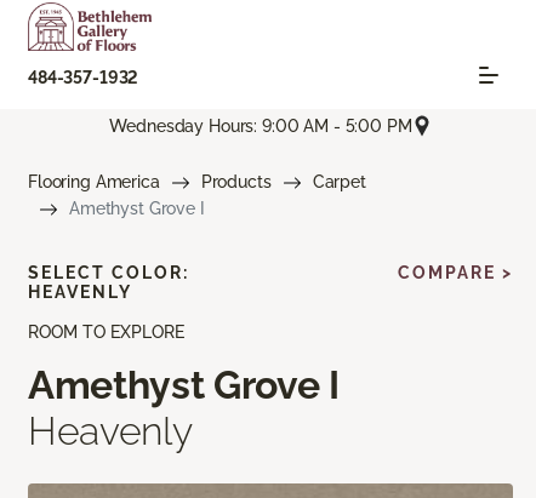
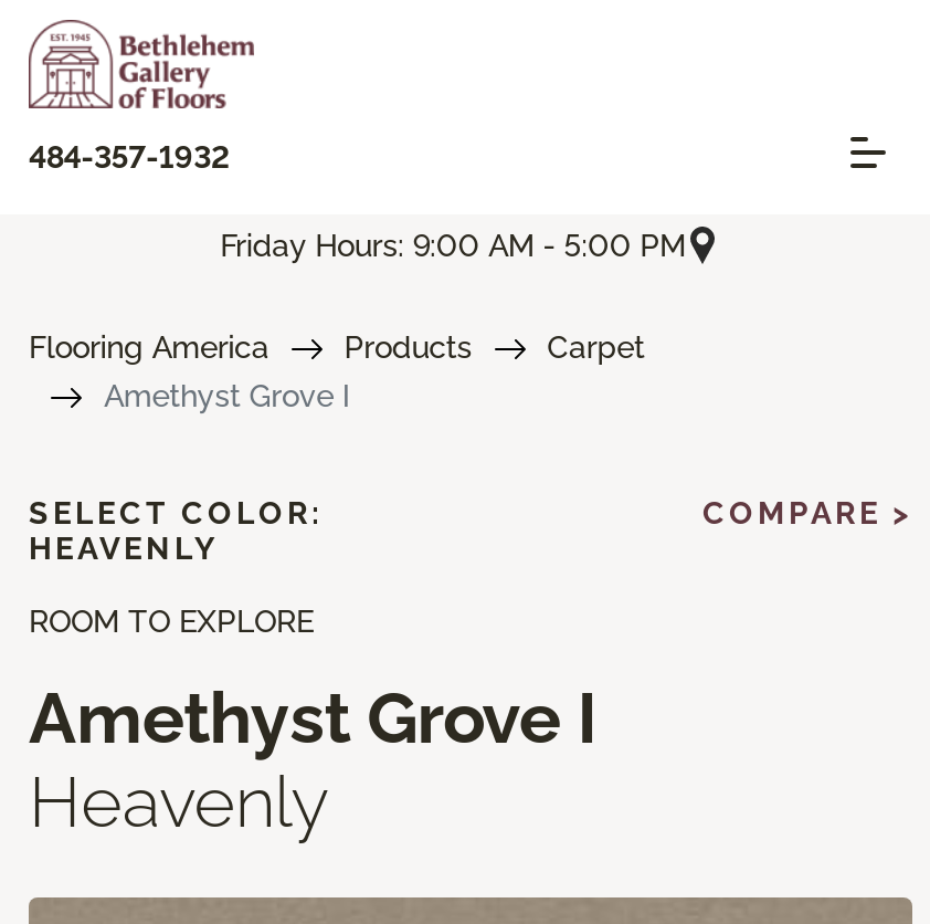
- Wednesday Hours: 9:00 AM - 5:00 PM
+ Friday Hours: 9:00 AM - 5:00 PM
